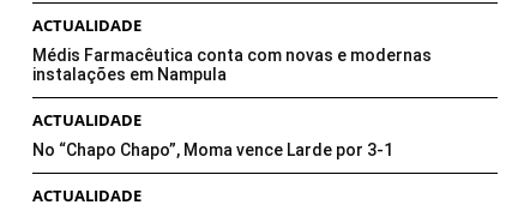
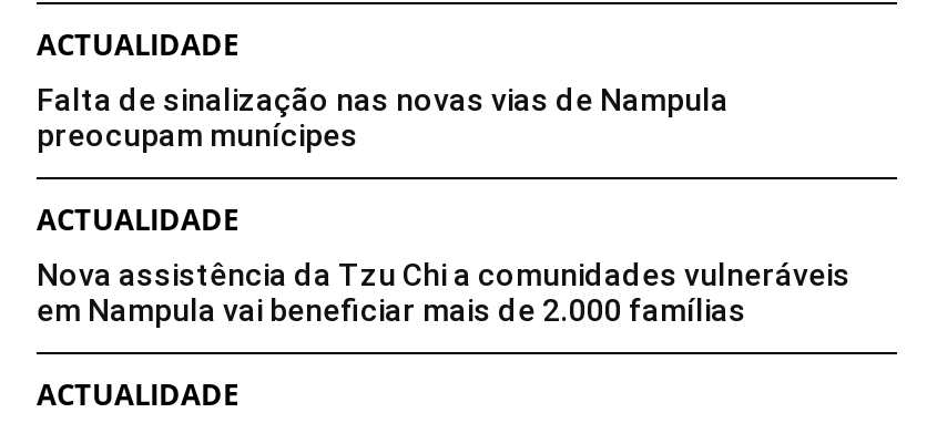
- Médis Farmacêutica conta com novas e modernas
- instalações em Nampula
+ Falta de sinalização nas novas vias de Nampula
+ preocupam munícipes

- No “Chapo Chapo”, Moma vence Larde por 3-1
+ Nova assistência da Tzu Chi a comunidades vulneráveis
+ em Nampula vai beneficiar mais de 2.000 famílias
